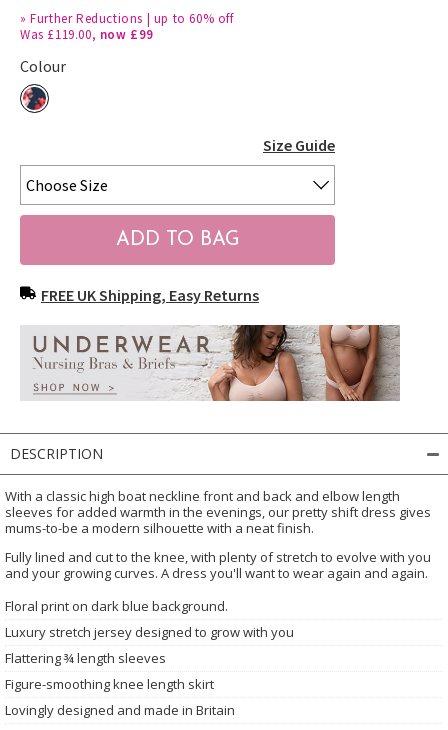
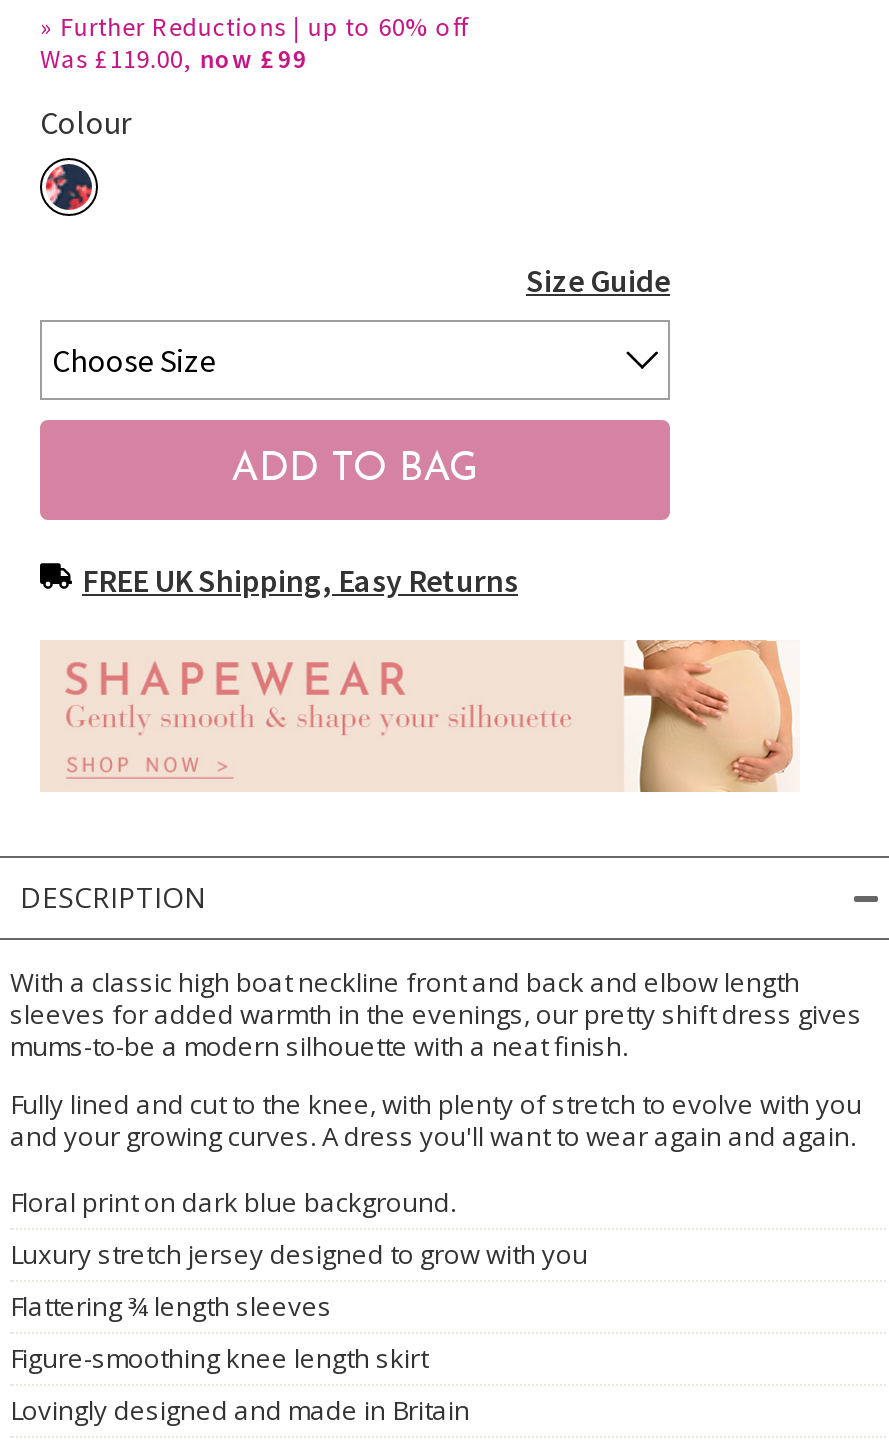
- [image]
+ [image]
